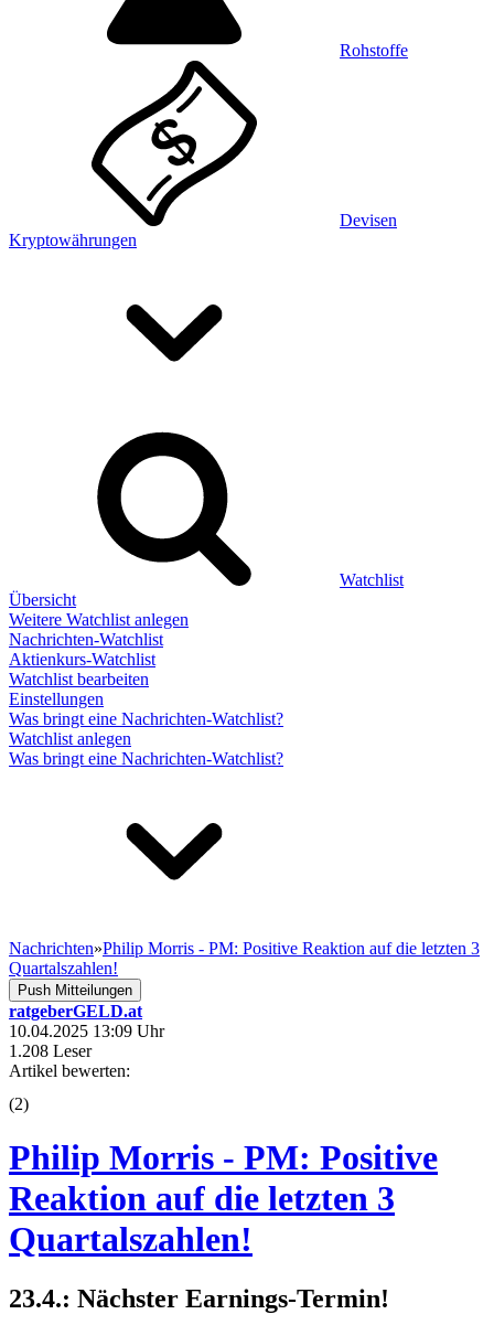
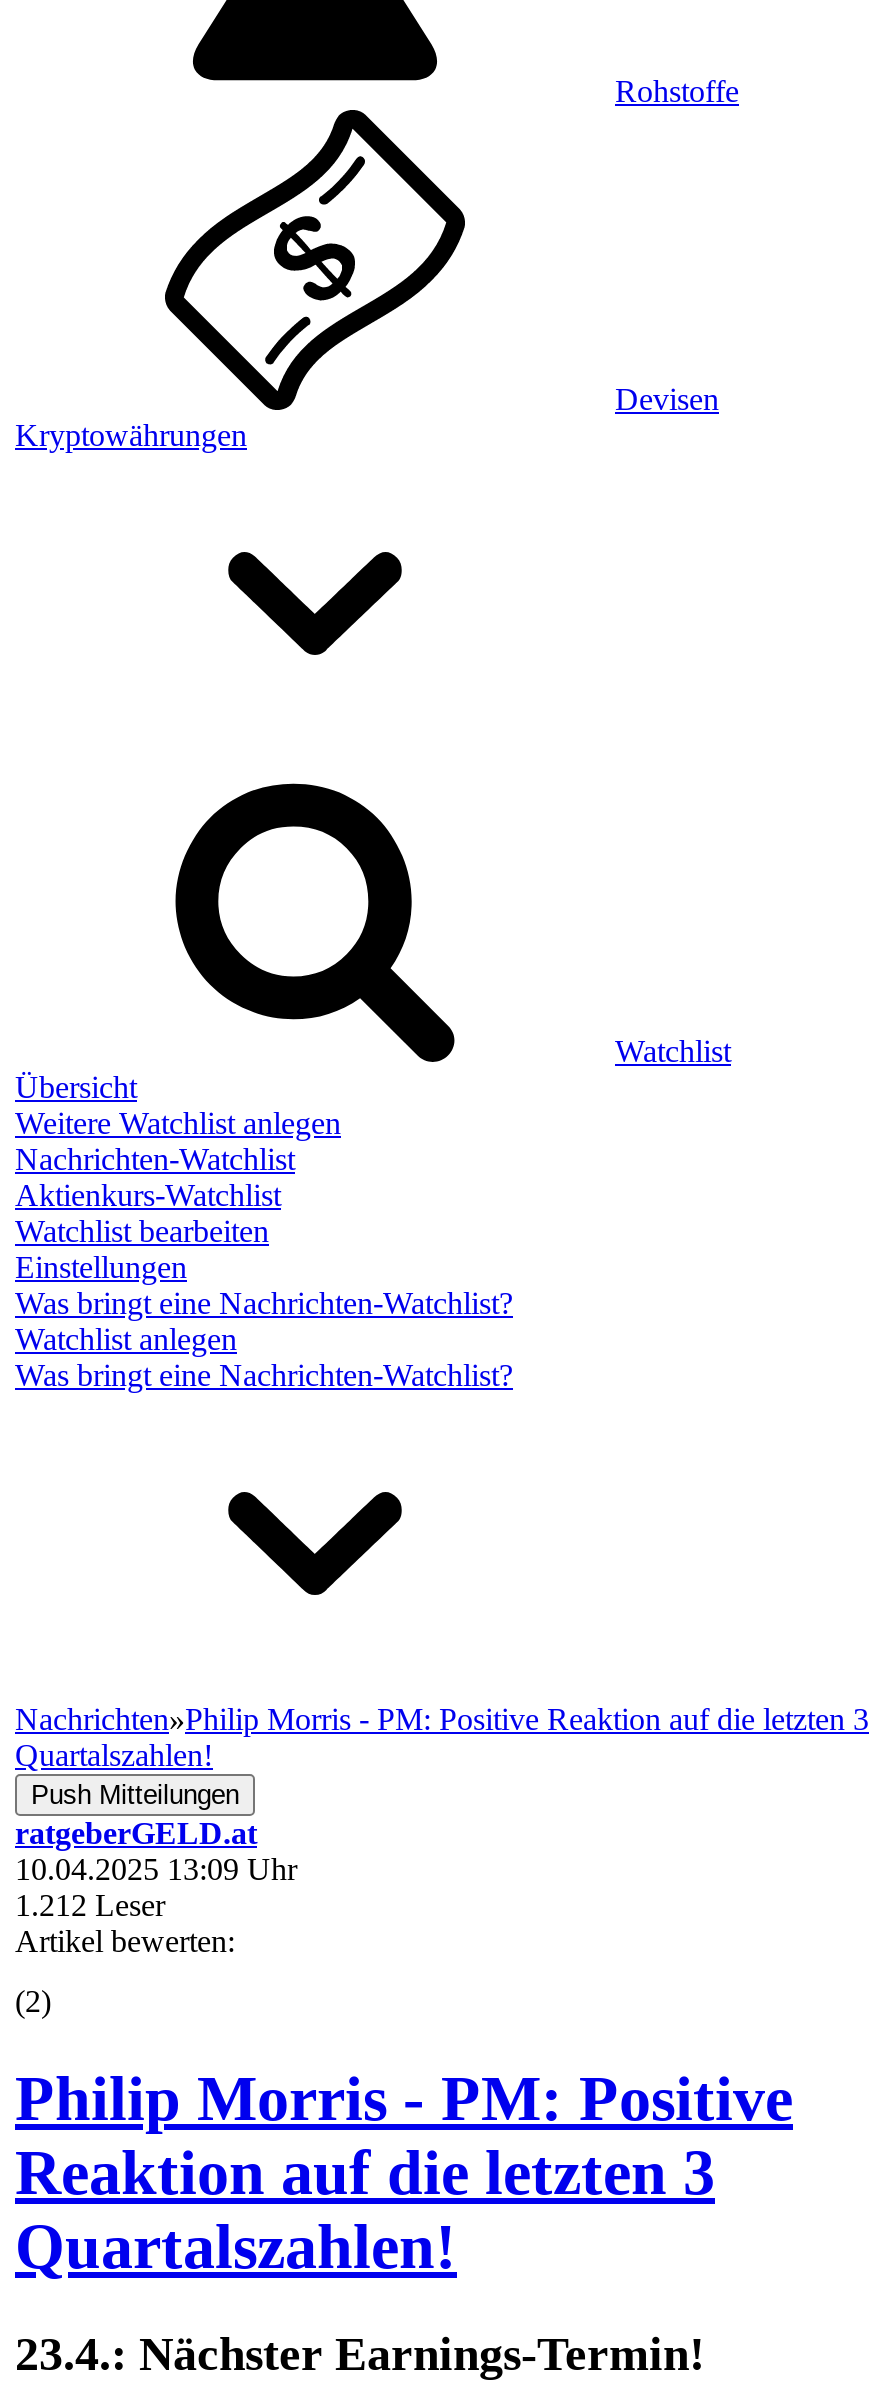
- 1.208 Leser
+ 1.212 Leser
